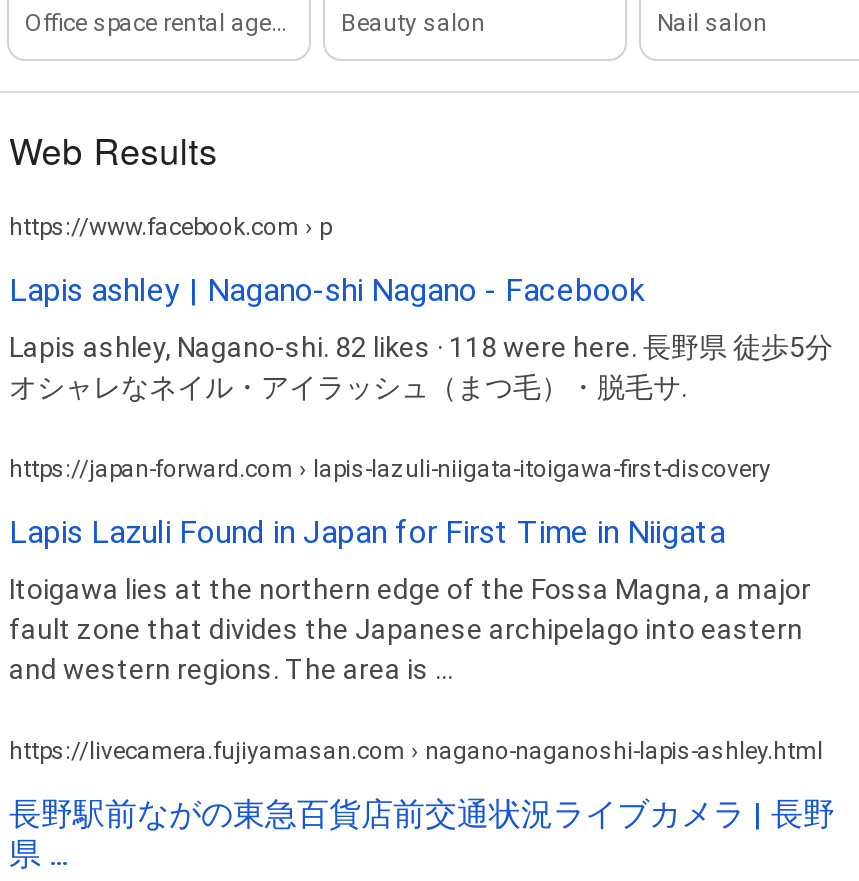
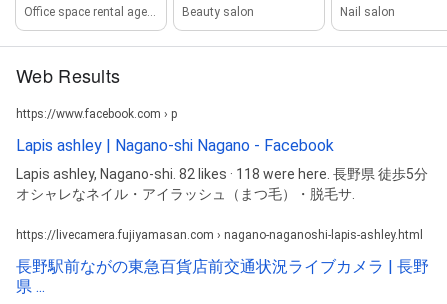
- https://japan-forward.com › lapis-lazuli-niigata-itoigawa-first-discovery
- Lapis Lazuli Found in Japan for First Time in Niigata
- Itoigawa lies at the northern edge of the Fossa Magna, a major
- fault zone that divides the Japanese archipelago into eastern
- and western regions. The area is ...
